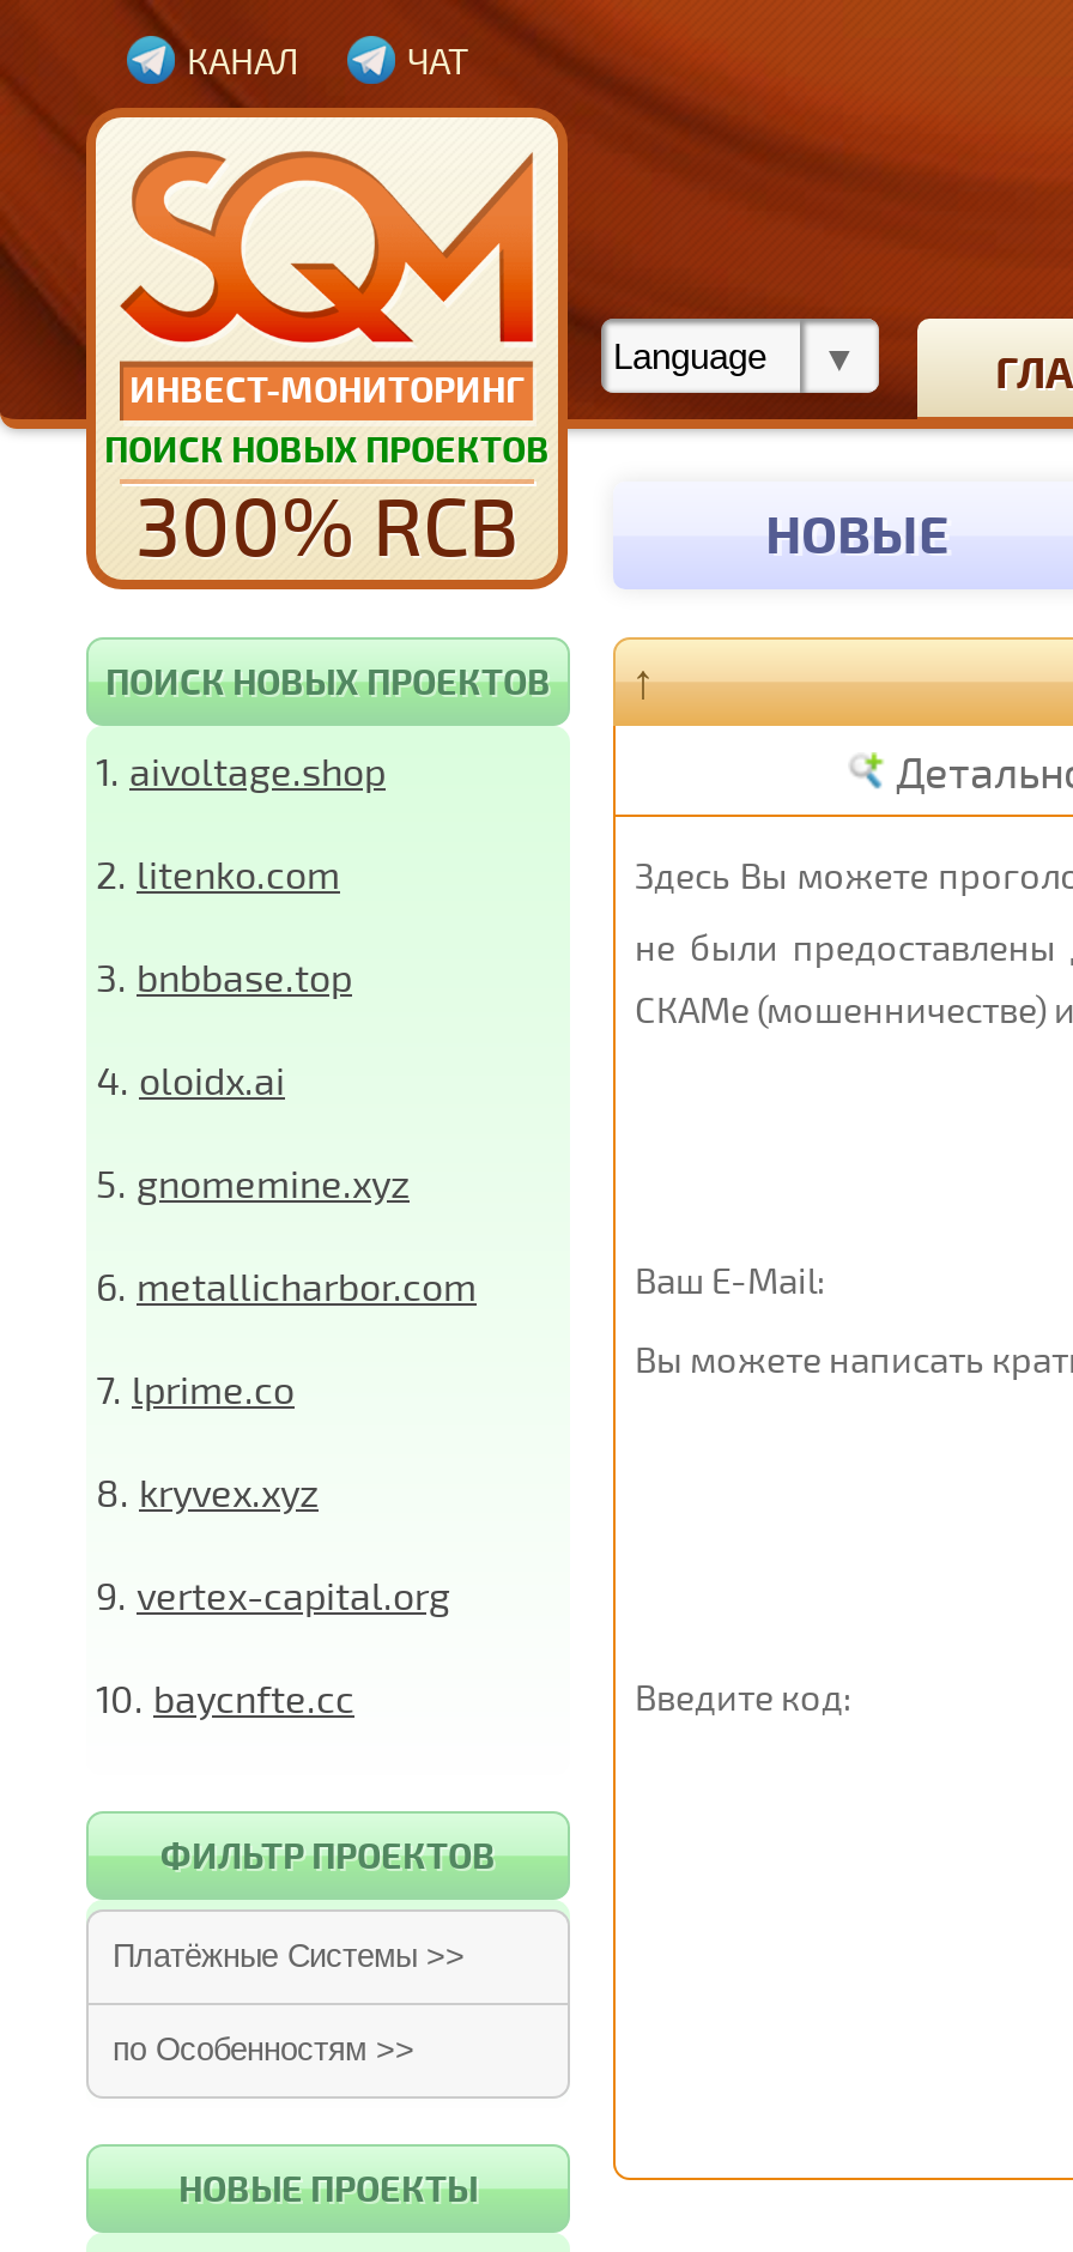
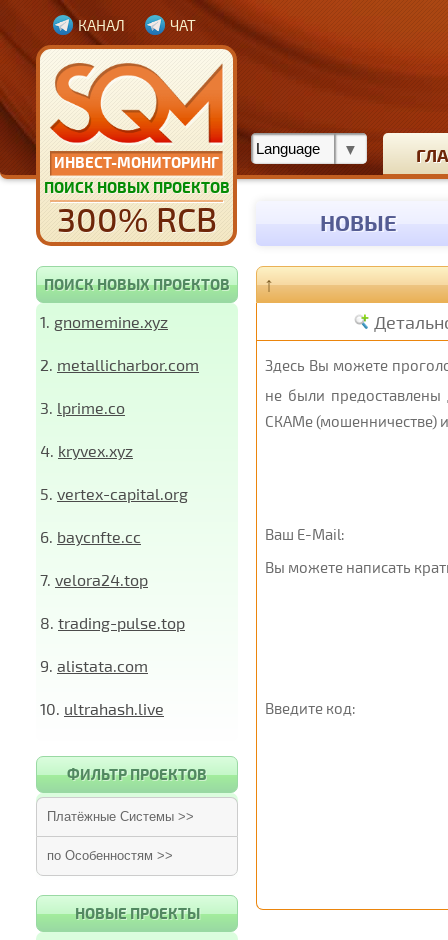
- 1. aivoltage.shop
+ 1. gnomemine.xyz

- 2. litenko.com
+ 2. metallicharbor.com

- 3. bnbbase.top
+ 3. lprime.co

- 4. oloidx.ai
+ 4. kryvex.xyz

- 5. gnomemine.xyz
+ 5. vertex-capital.org

- 6. metallicharbor.com
+ 6. baycnfte.cc

- 7. lprime.co
+ 7. velora24.top

- 8. kryvex.xyz
+ 8. trading-pulse.top

- 9. vertex-capital.org
+ 9. alistata.com

- 10. baycnfte.cc
+ 10. ultrahash.live
